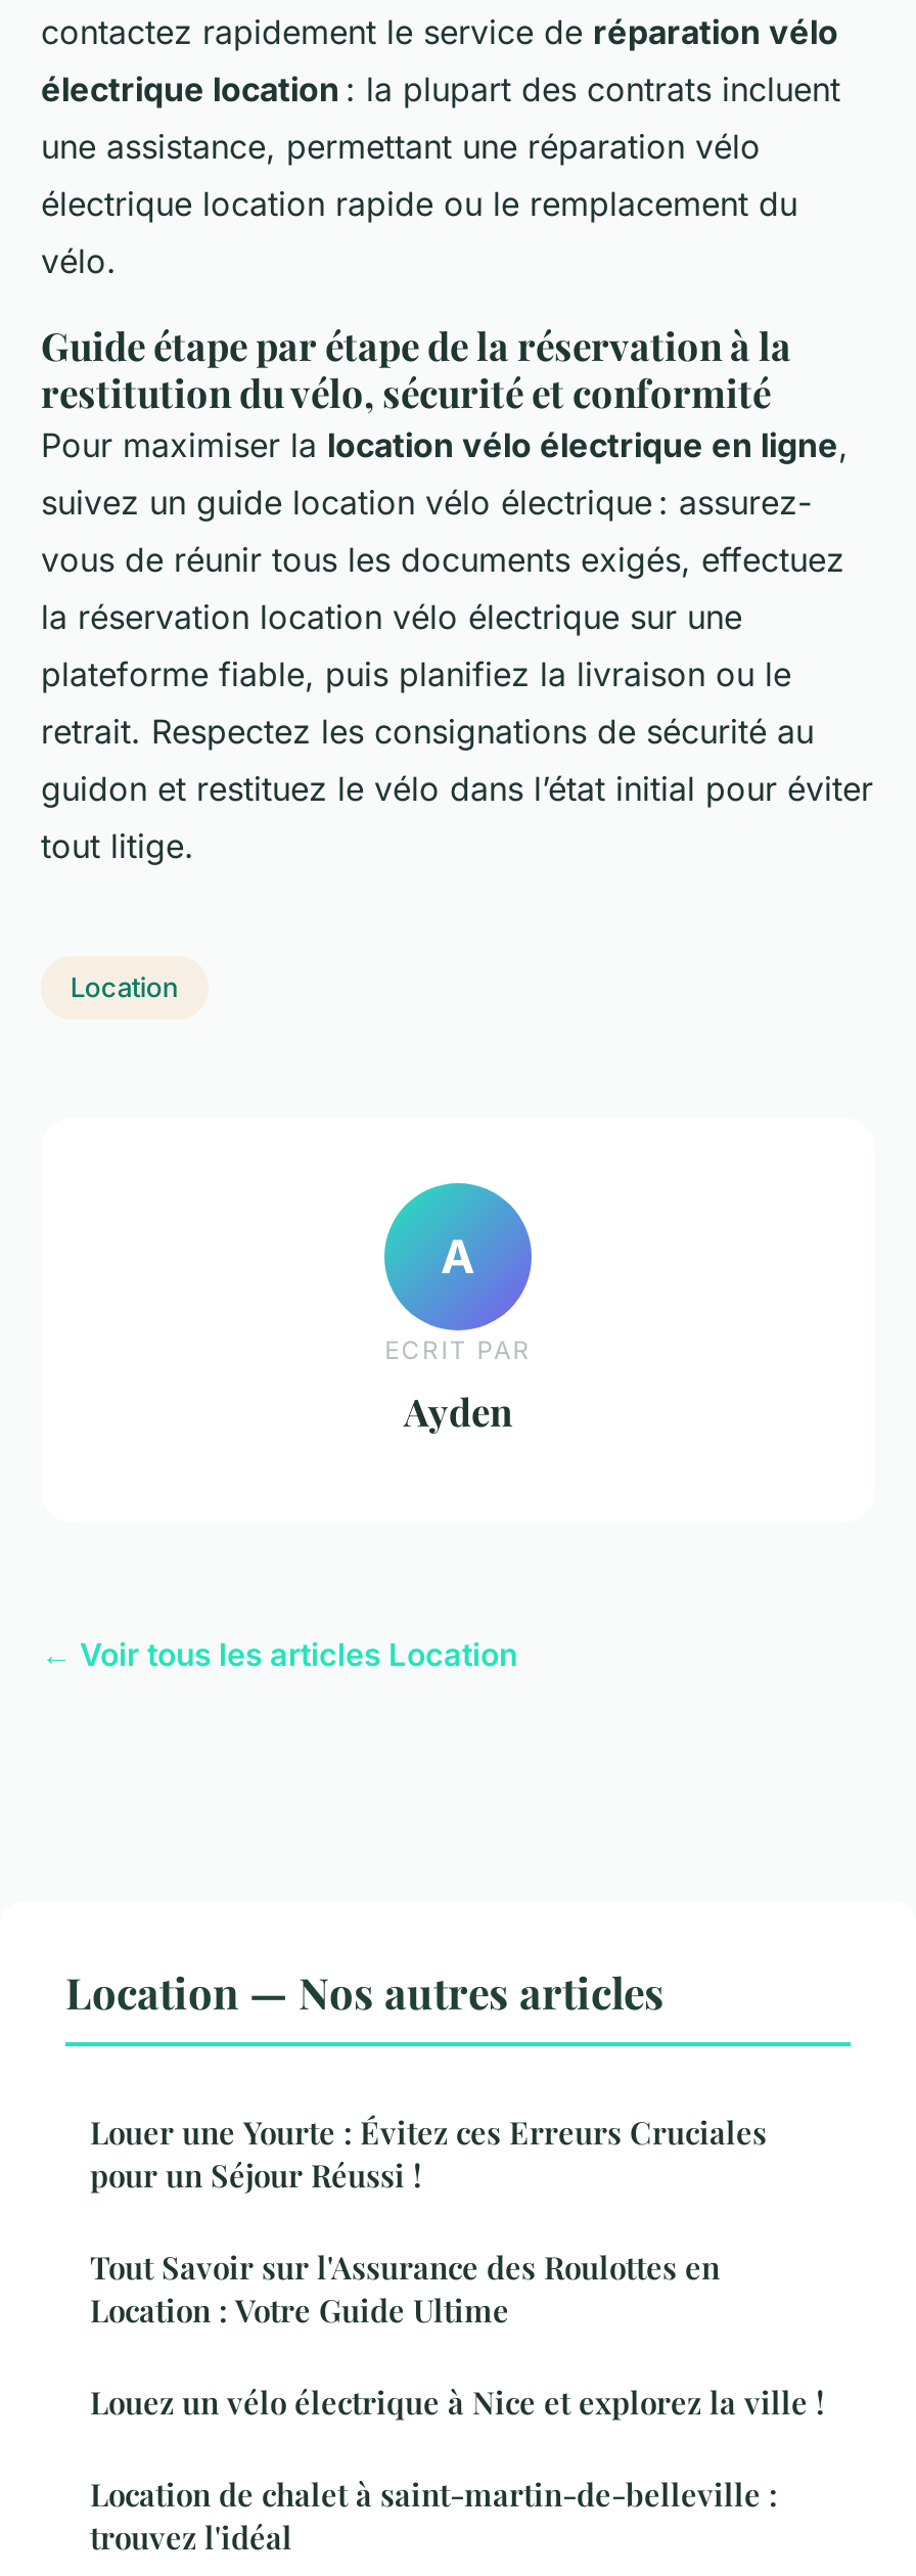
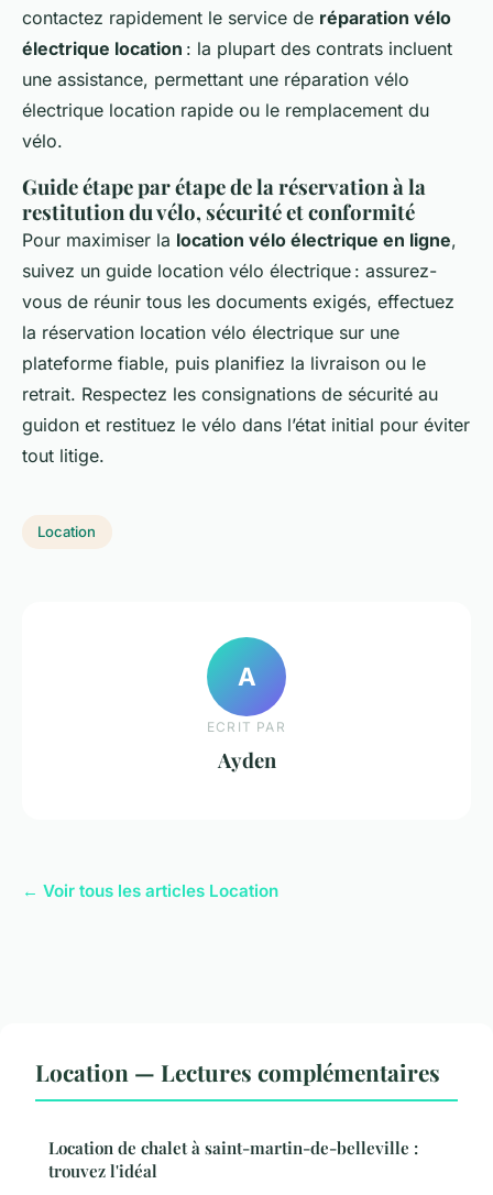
- Location — Nos autres articles
- Louer une Yourte : Évitez ces Erreurs Cruciales
- pour un Séjour Réussi !
- Tout Savoir sur l'Assurance des Roulottes en
- Location : Votre Guide Ultime
- Louez un vélo électrique à Nice et explorez la ville !
+ Location — Lectures complémentaires
